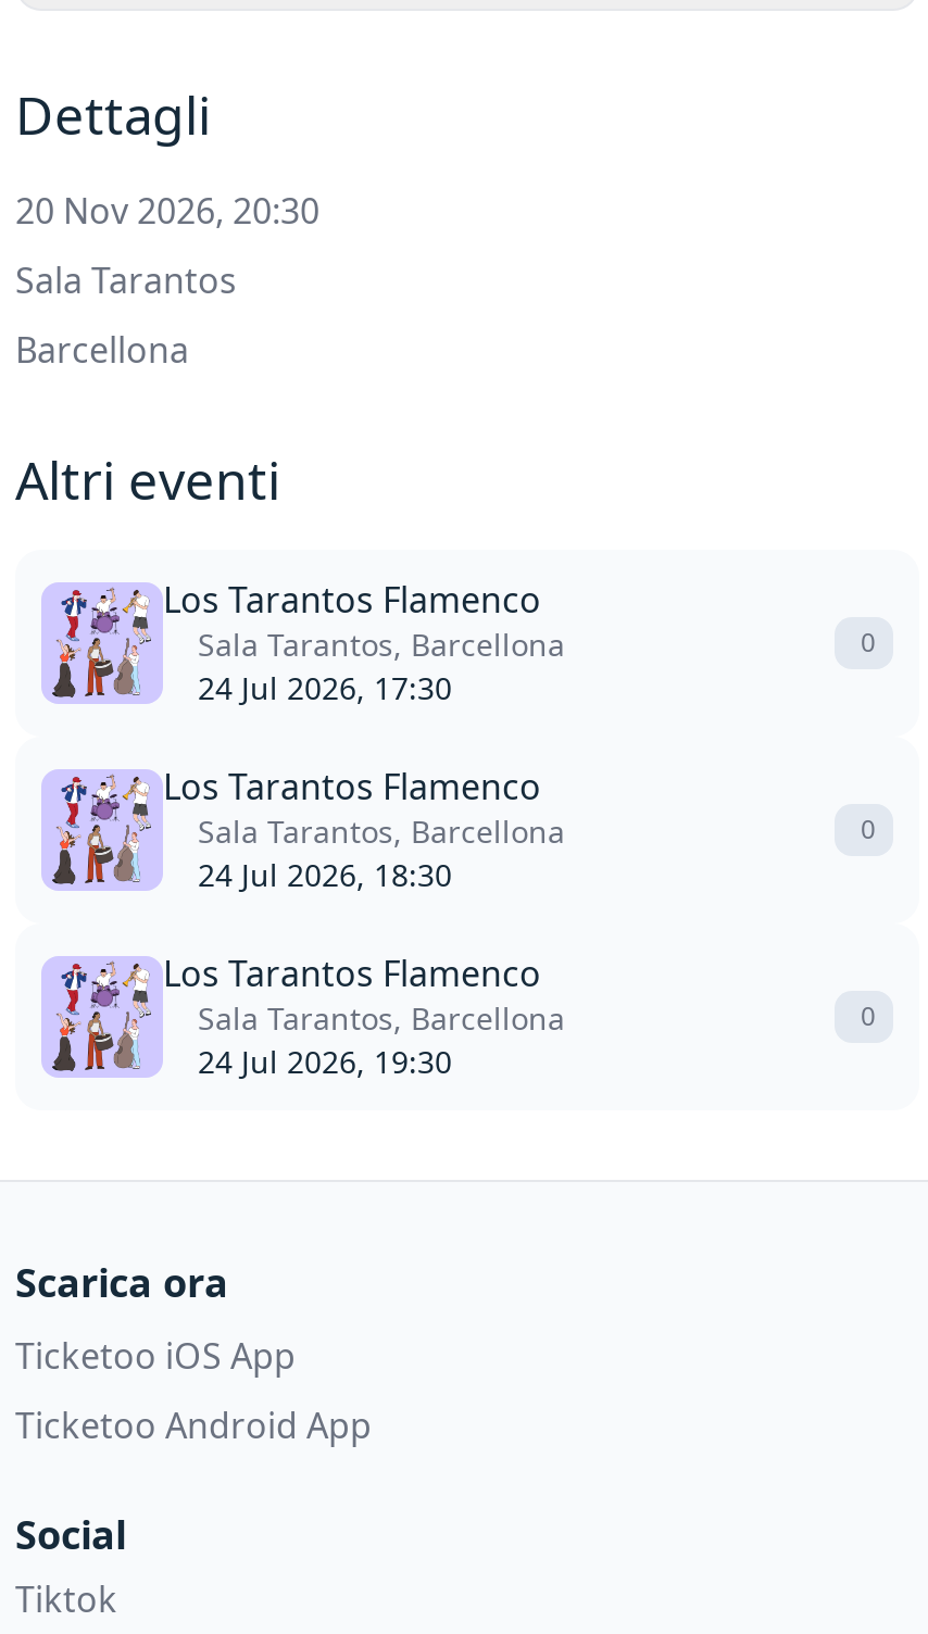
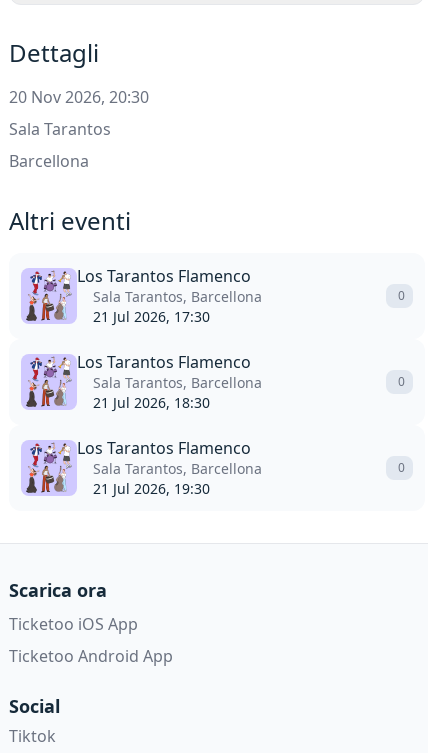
- 24 Jul 2026, 17:30
+ 21 Jul 2026, 17:30

- 24 Jul 2026, 18:30
+ 21 Jul 2026, 18:30

- 24 Jul 2026, 19:30
+ 21 Jul 2026, 19:30
